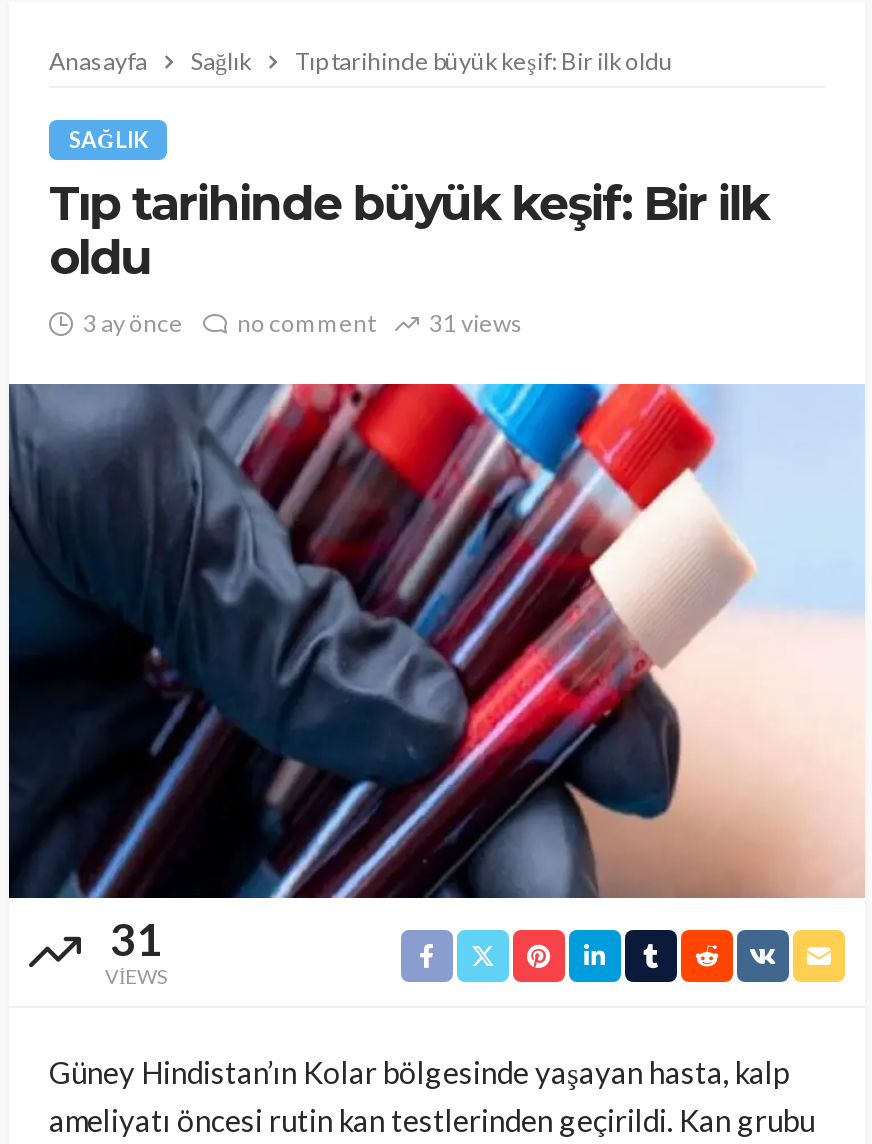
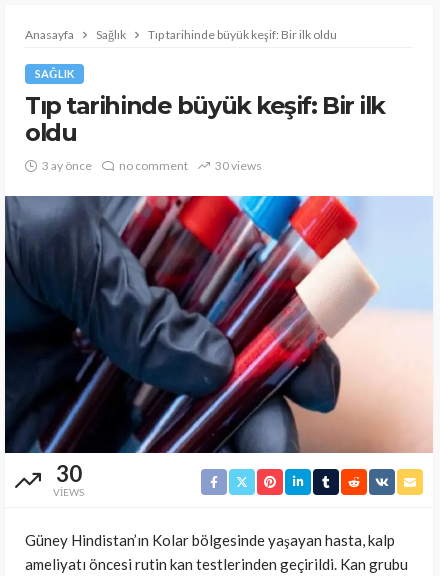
- 3 ay önce no comment 31 views
+ 3 ay önce no comment 30 views

- 31
+ 30
